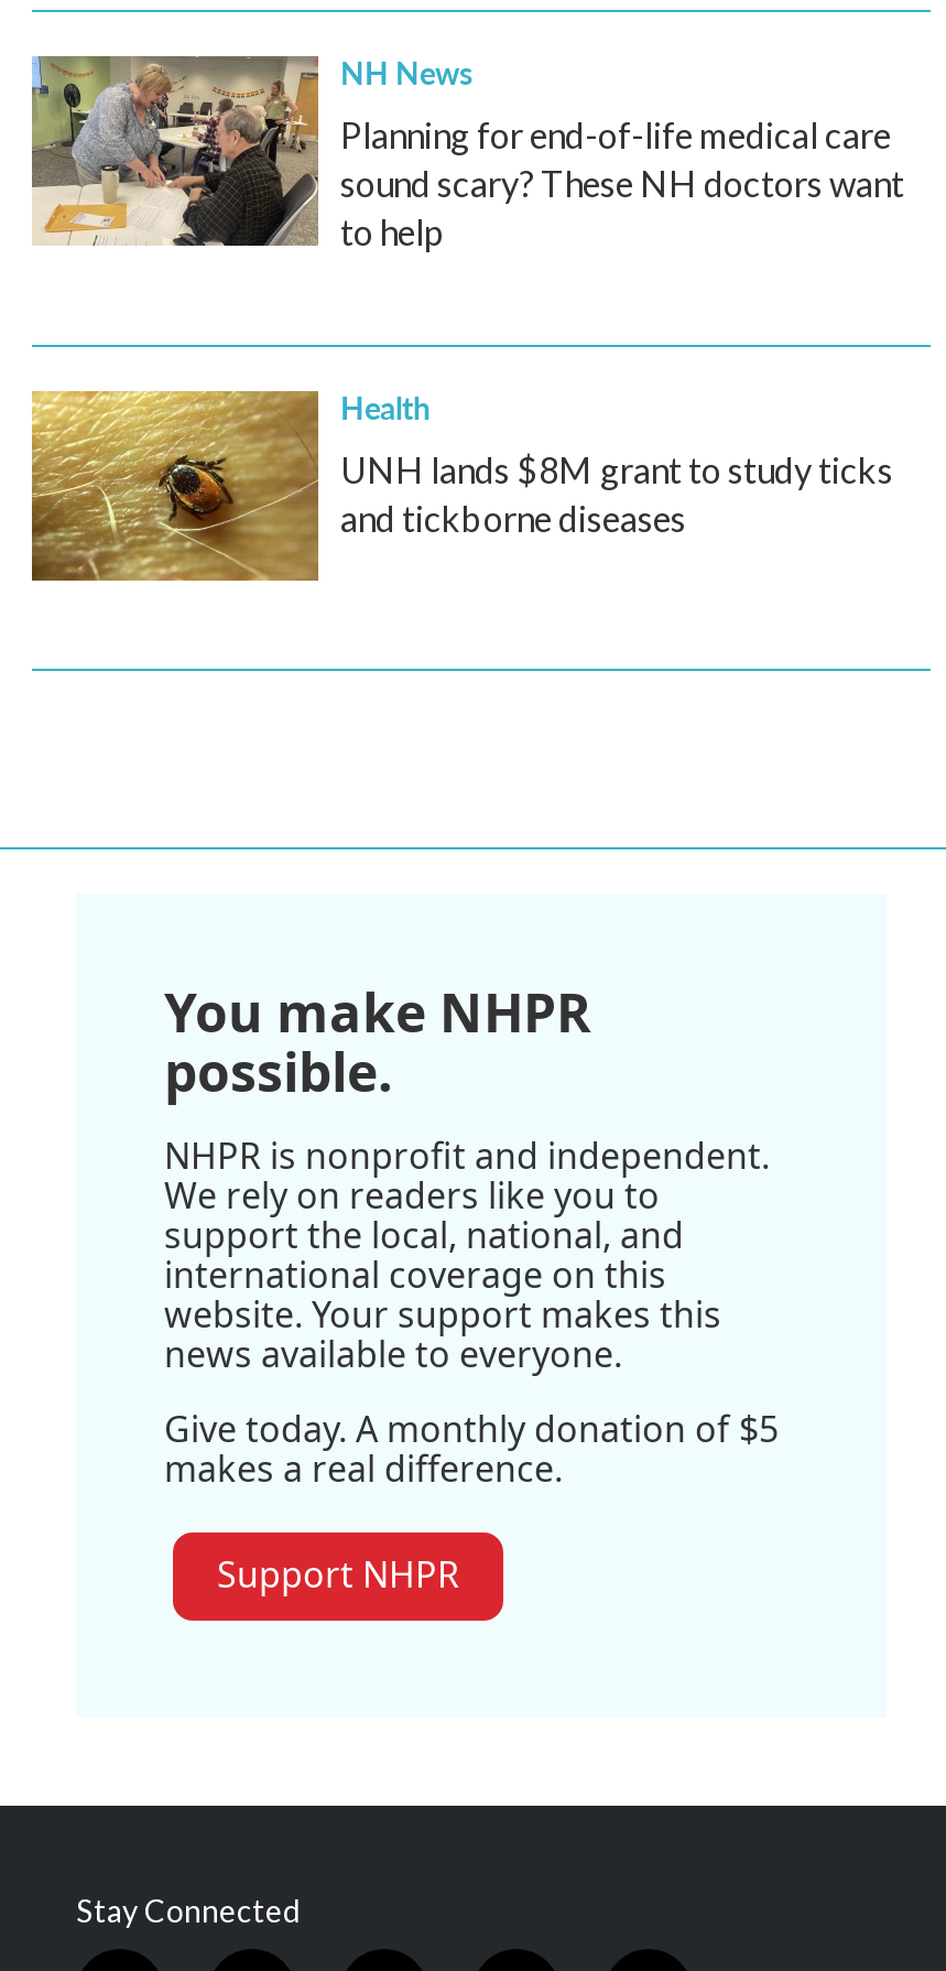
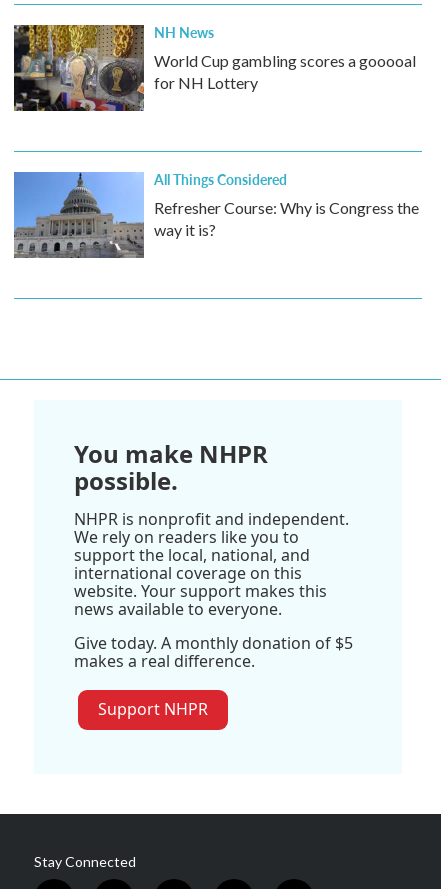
- [image]
- Planning for end-of-life medical care
- sound scary? These NH doctors want
- to help
+ [image]
+ World Cup gambling scores a gooooal
+ for NH Lottery

- [image]
- Health
- UNH lands $8M grant to study ticks
- and tickborne diseases
+ [image]
+ All Things Considered
+ Refresher Course: Why is Congress the
+ way it is?
